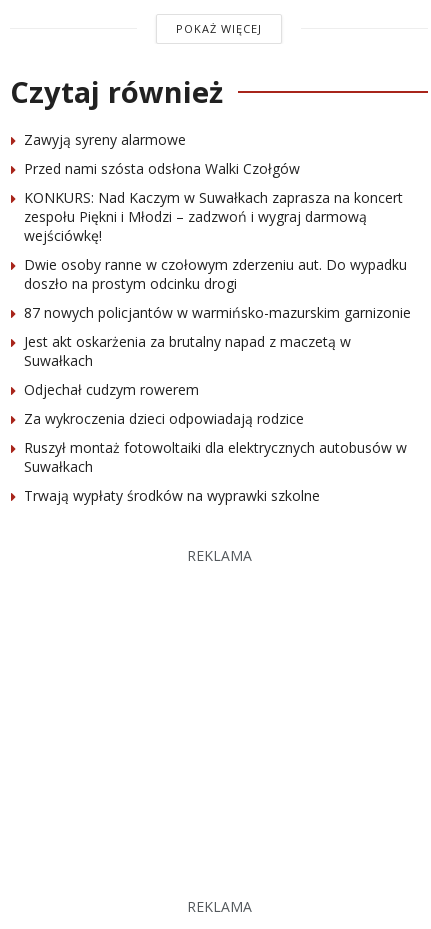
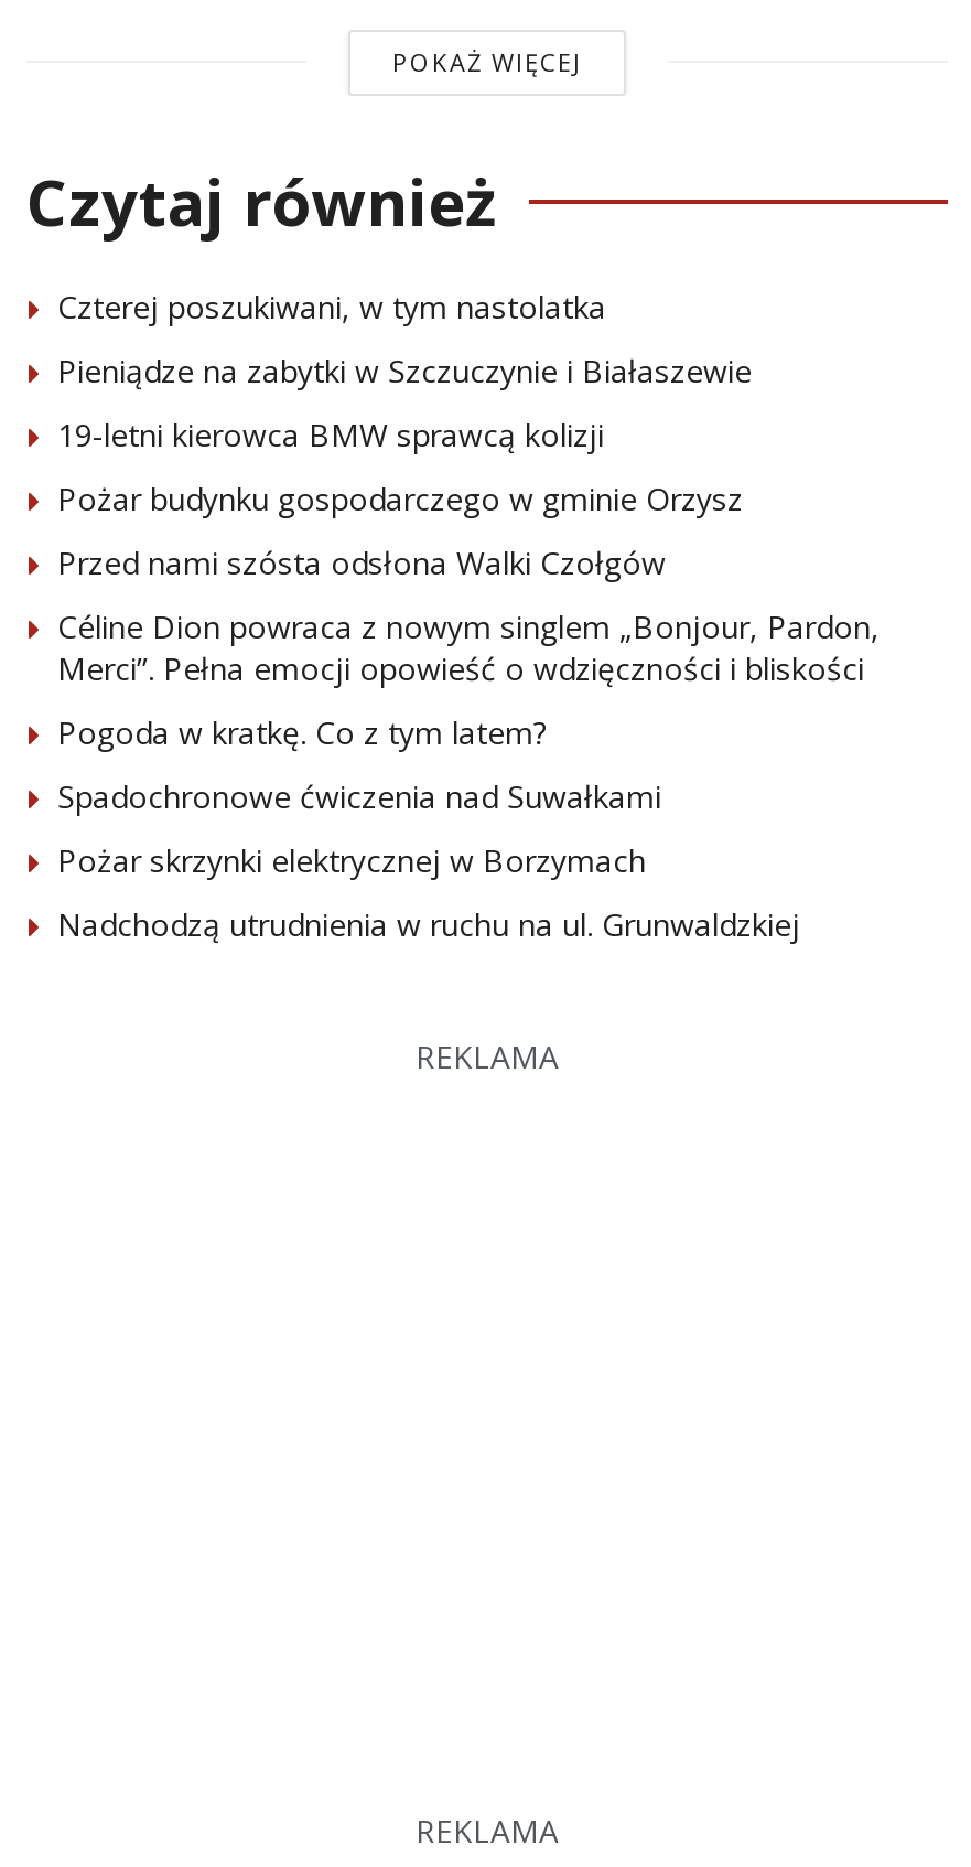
- Zawyją syreny alarmowe
+ Czterej poszukiwani, w tym nastolatka
+ Pieniądze na zabytki w Szczuczynie i Białaszewie
+ 19-letni kierowca BMW sprawcą kolizji
+ Pożar budynku gospodarczego w gminie Orzysz

moved down: Przed nami szósta odsłona Walki Czołgów

- KONKURS: Nad Kaczym w Suwałkach zaprasza na koncert
- zespołu Piękni i Młodzi – zadzwoń i wygraj darmową
- wejściówkę!
- Dwie osoby ranne w czołowym zderzeniu aut. Do wypadku
- doszło na prostym odcinku drogi
- 87 nowych policjantów w warmińsko-mazurskim garnizonie
- Jest akt oskarżenia za brutalny napad z maczetą w
- Suwałkach
- Odjechał cudzym rowerem
- Za wykroczenia dzieci odpowiadają rodzice
- Ruszył montaż fotowoltaiki dla elektrycznych autobusów w
- Suwałkach
- Trwają wypłaty środków na wyprawki szkolne
+ Céline Dion powraca z nowym singlem „Bonjour, Pardon,
+ Merci”. Pełna emocji opowieść o wdzięczności i bliskości
+ Pogoda w kratkę. Co z tym latem?
+ Spadochronowe ćwiczenia nad Suwałkami
+ Pożar skrzynki elektrycznej w Borzymach
+ Nadchodzą utrudnienia w ruchu na ul. Grunwaldzkiej
